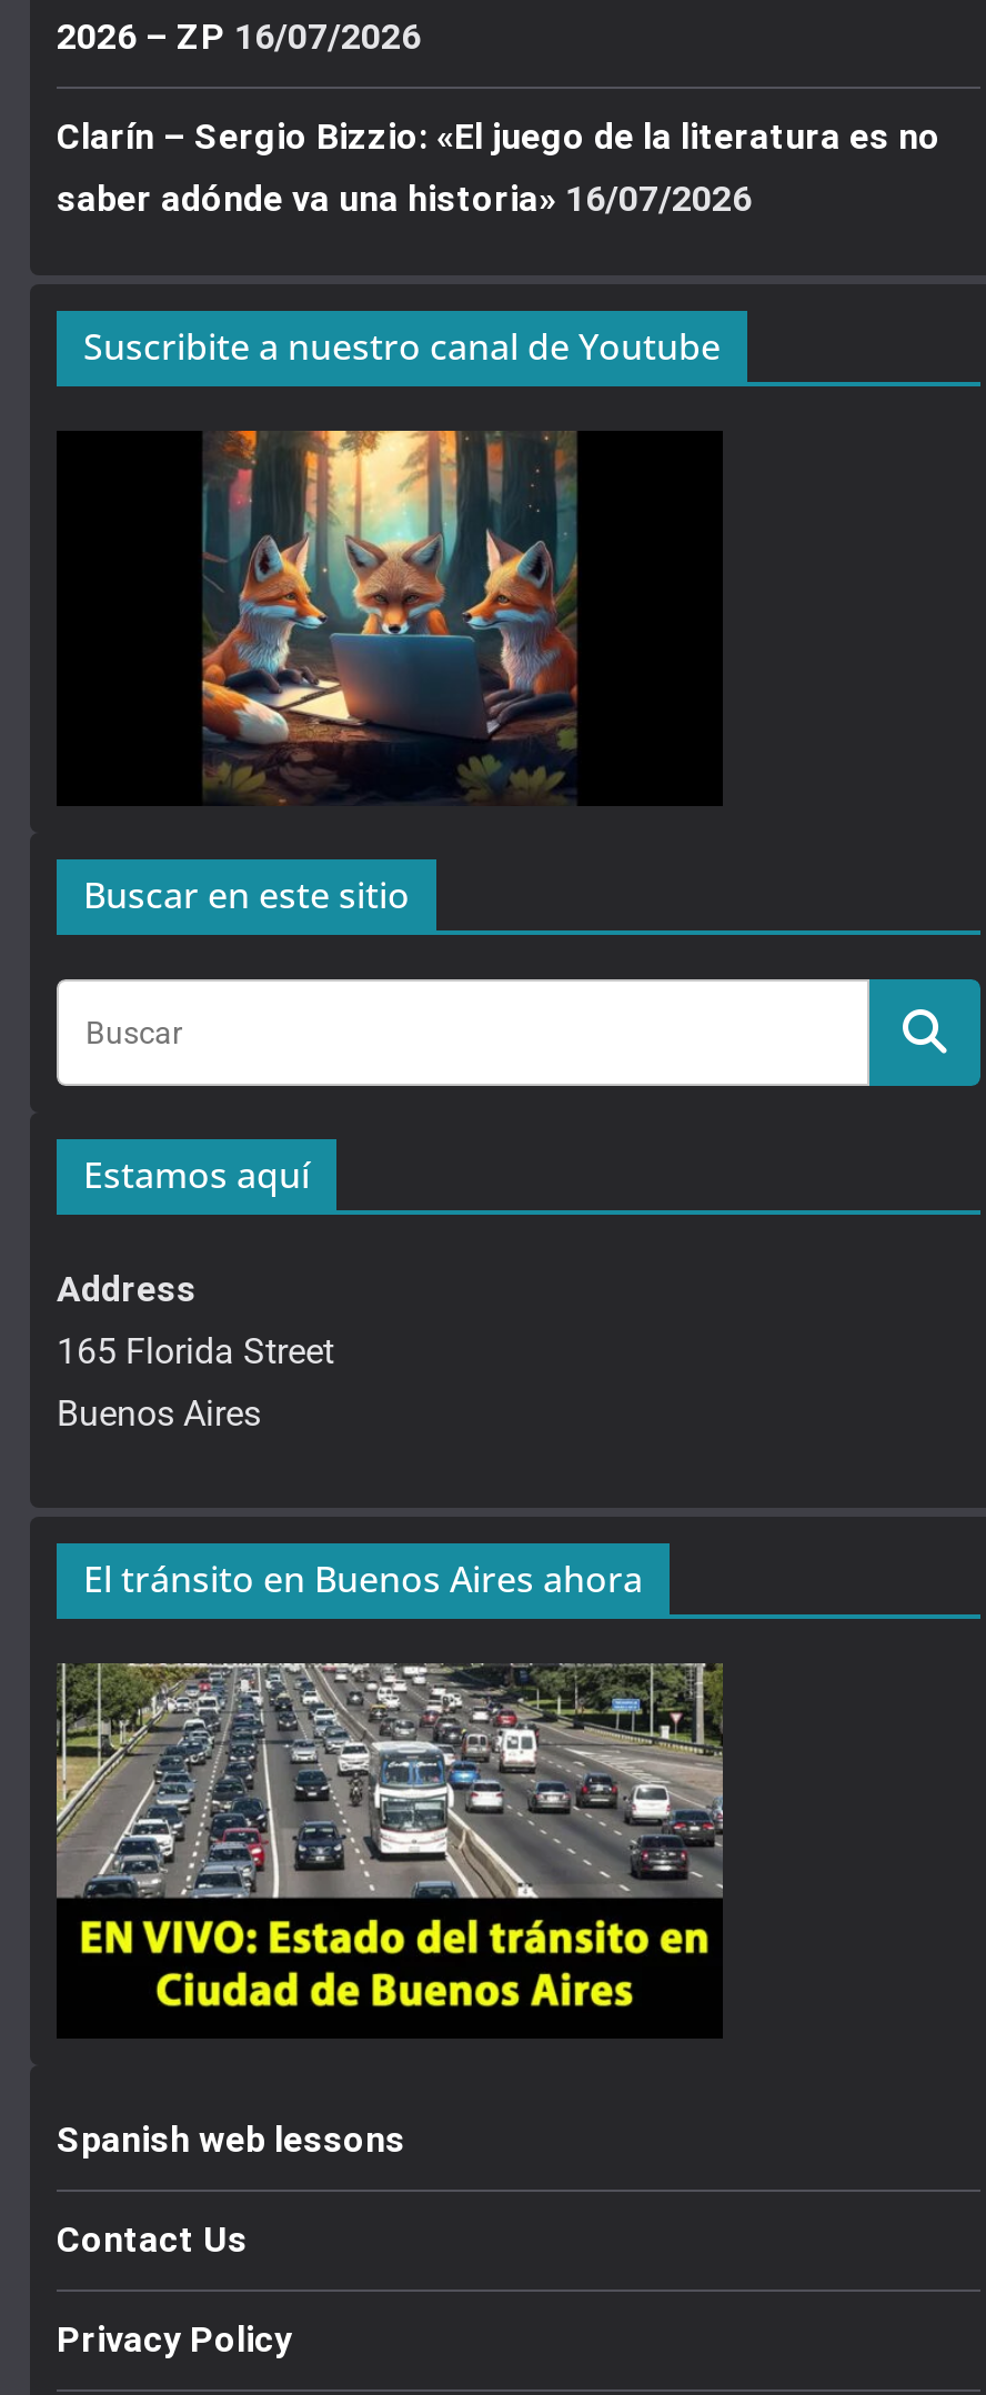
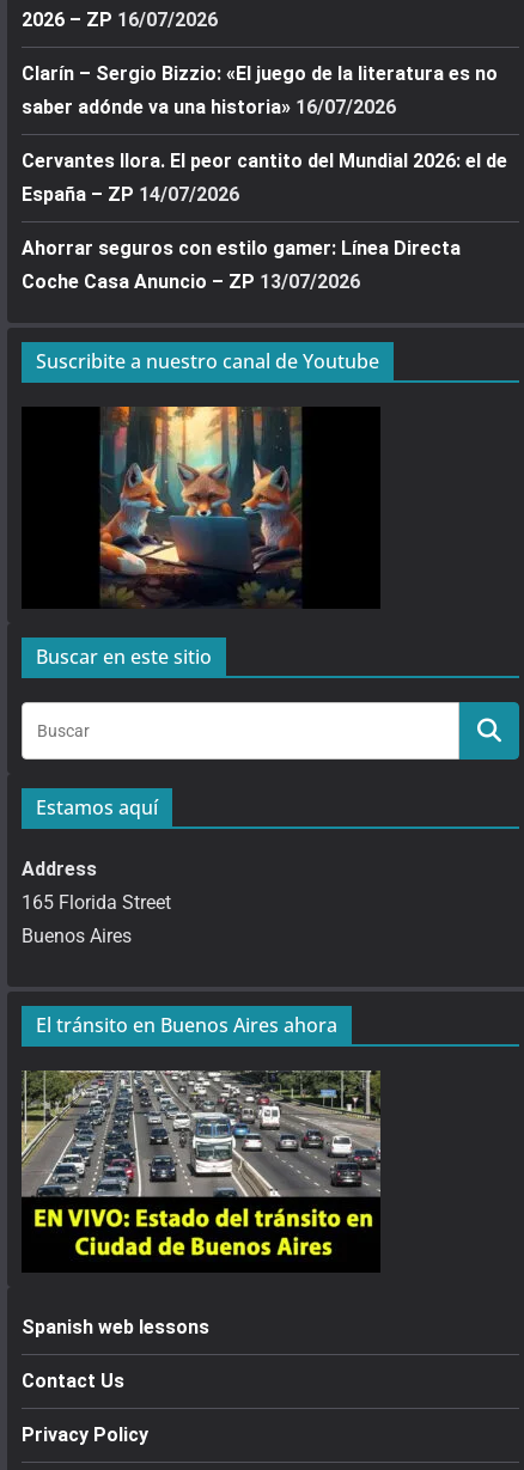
+ Cervantes llora. El peor cantito del Mundial 2026: el de
+ España – ZP 14/07/2026
+ Ahorrar seguros con estilo gamer: Línea Directa
+ Coche Casa Anuncio – ZP 13/07/2026
